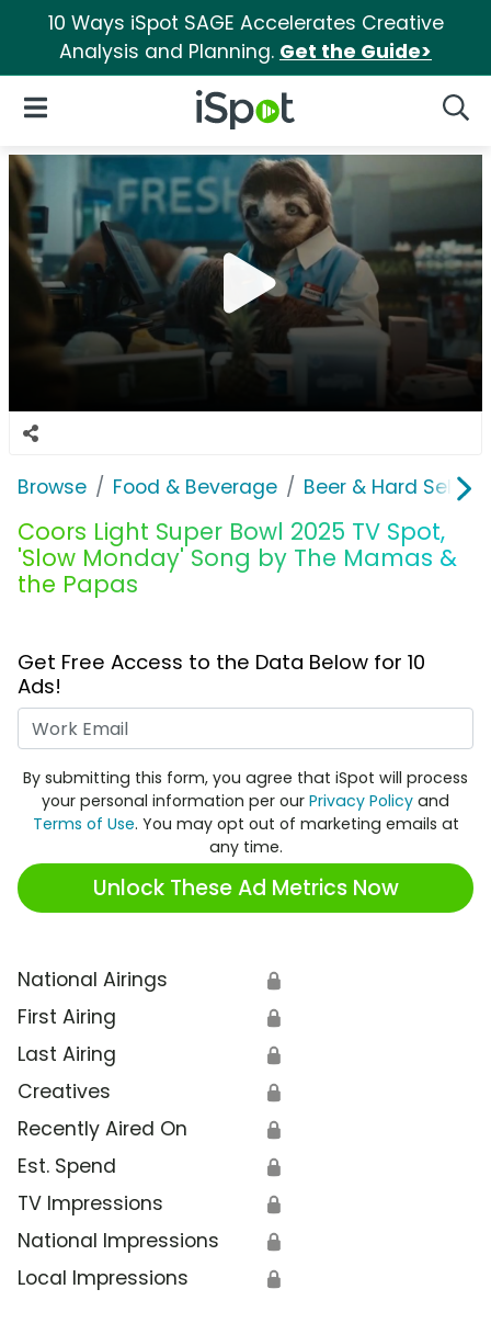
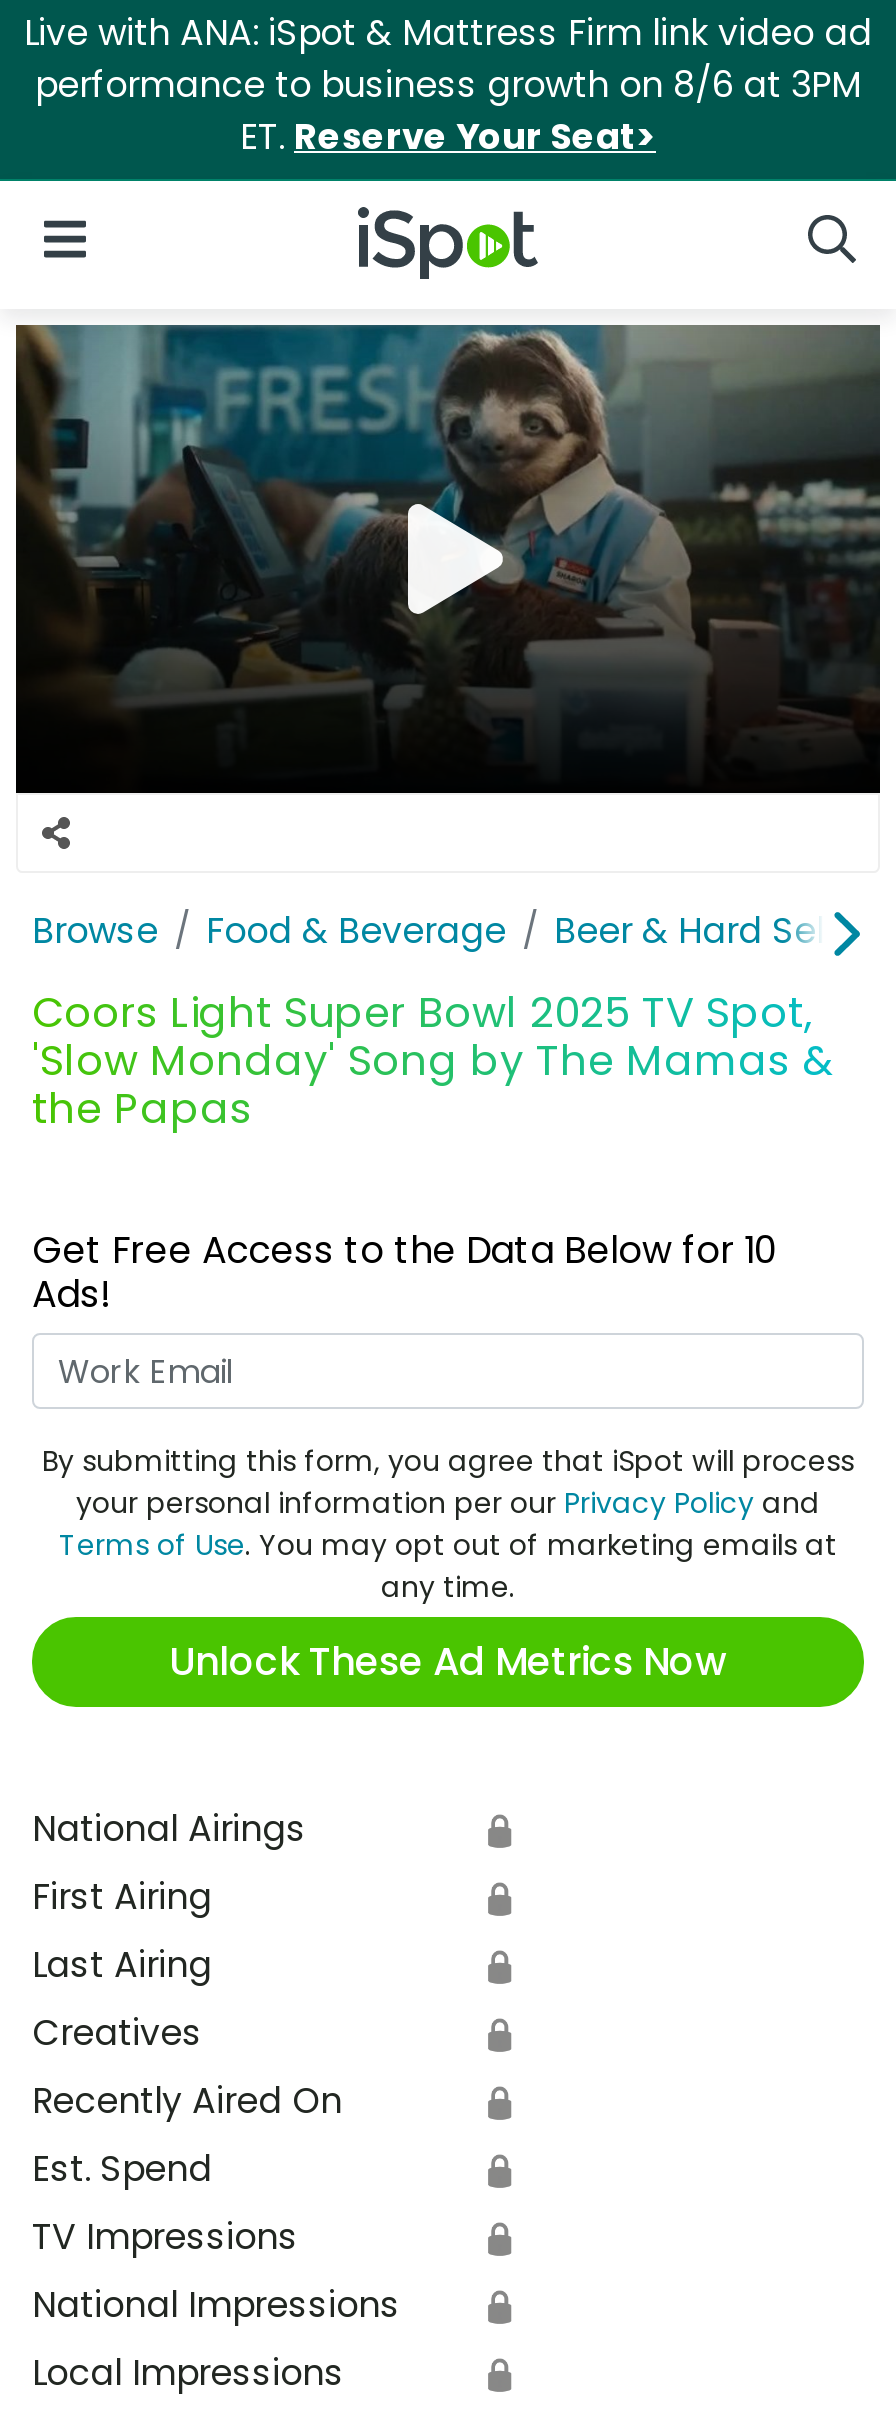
- 10 Ways iSpot SAGE Accelerates Creative
- Analysis and Planning. Get the Guide>
+ Live with ANA: iSpot & Mattress Firm link video ad
+ performance to business growth on 8/6 at 3PM
+ ET. Reserve Your Seat>
